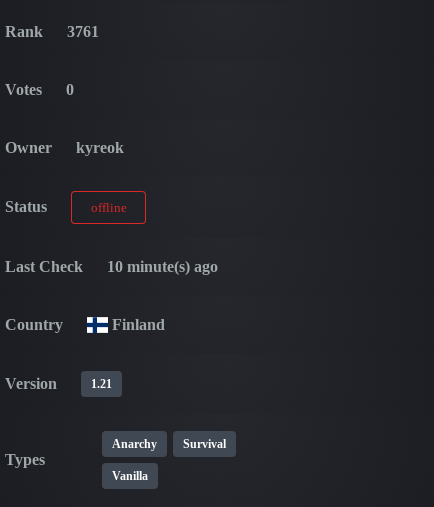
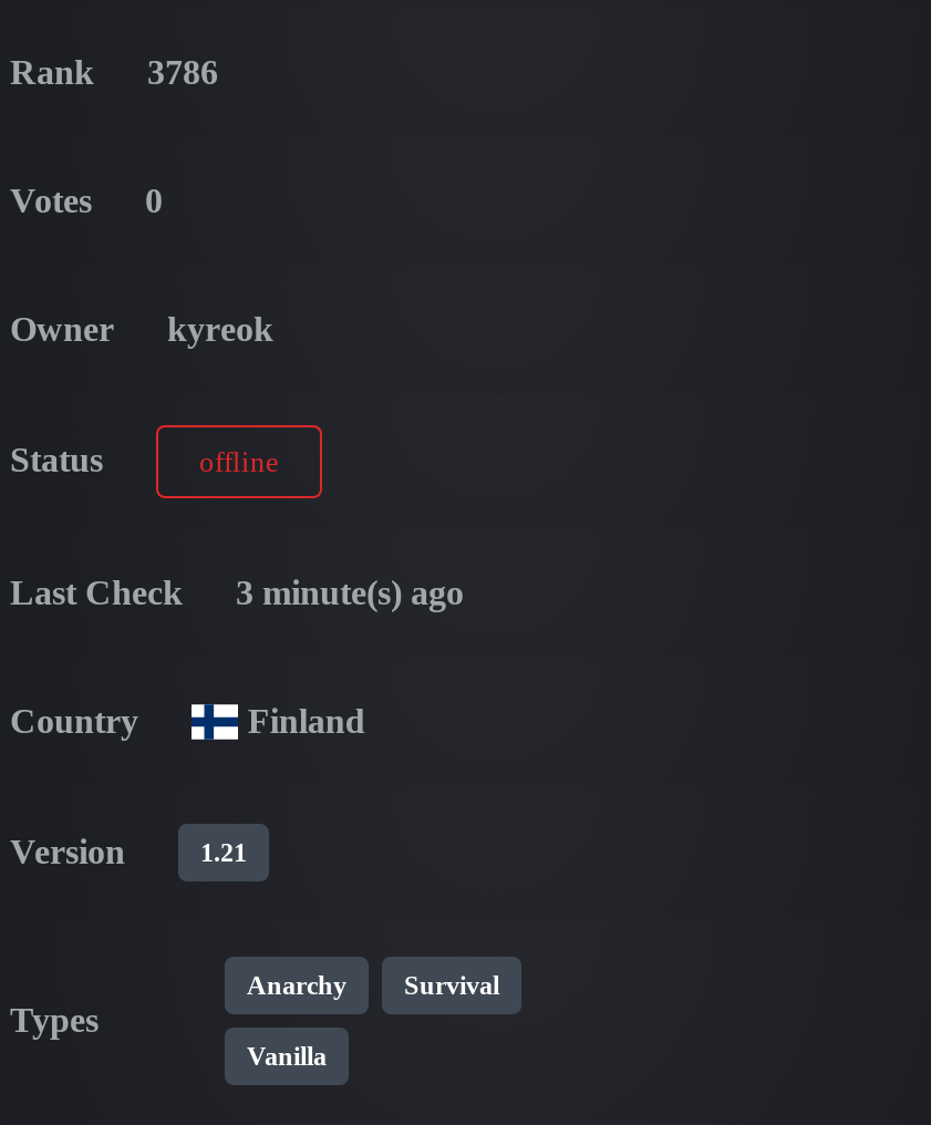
- Rank 3761
+ Rank 3786

- Last Check 10 minute(s) ago
+ Last Check 3 minute(s) ago
